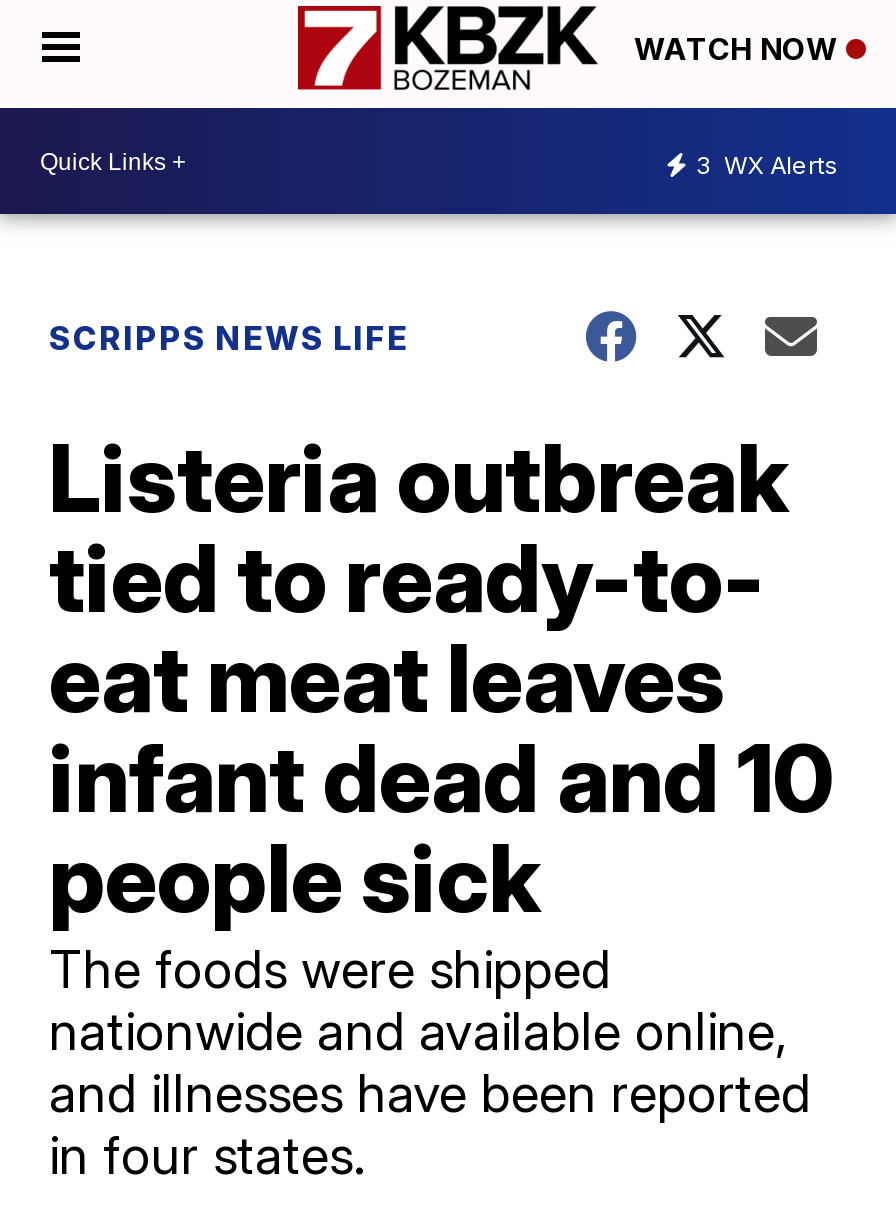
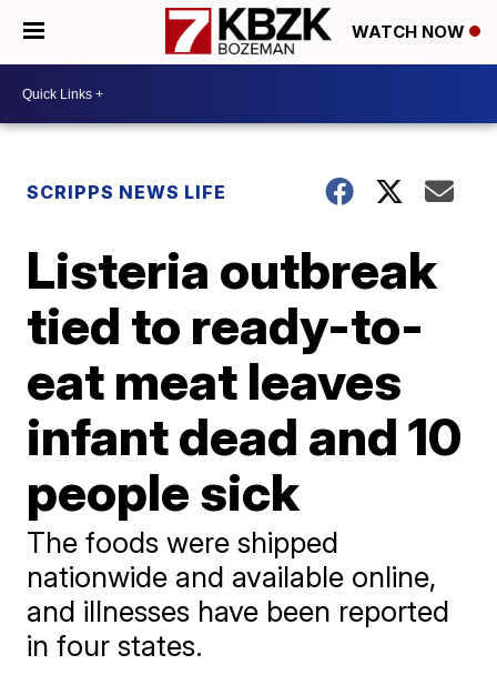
- 3 WX Alerts
